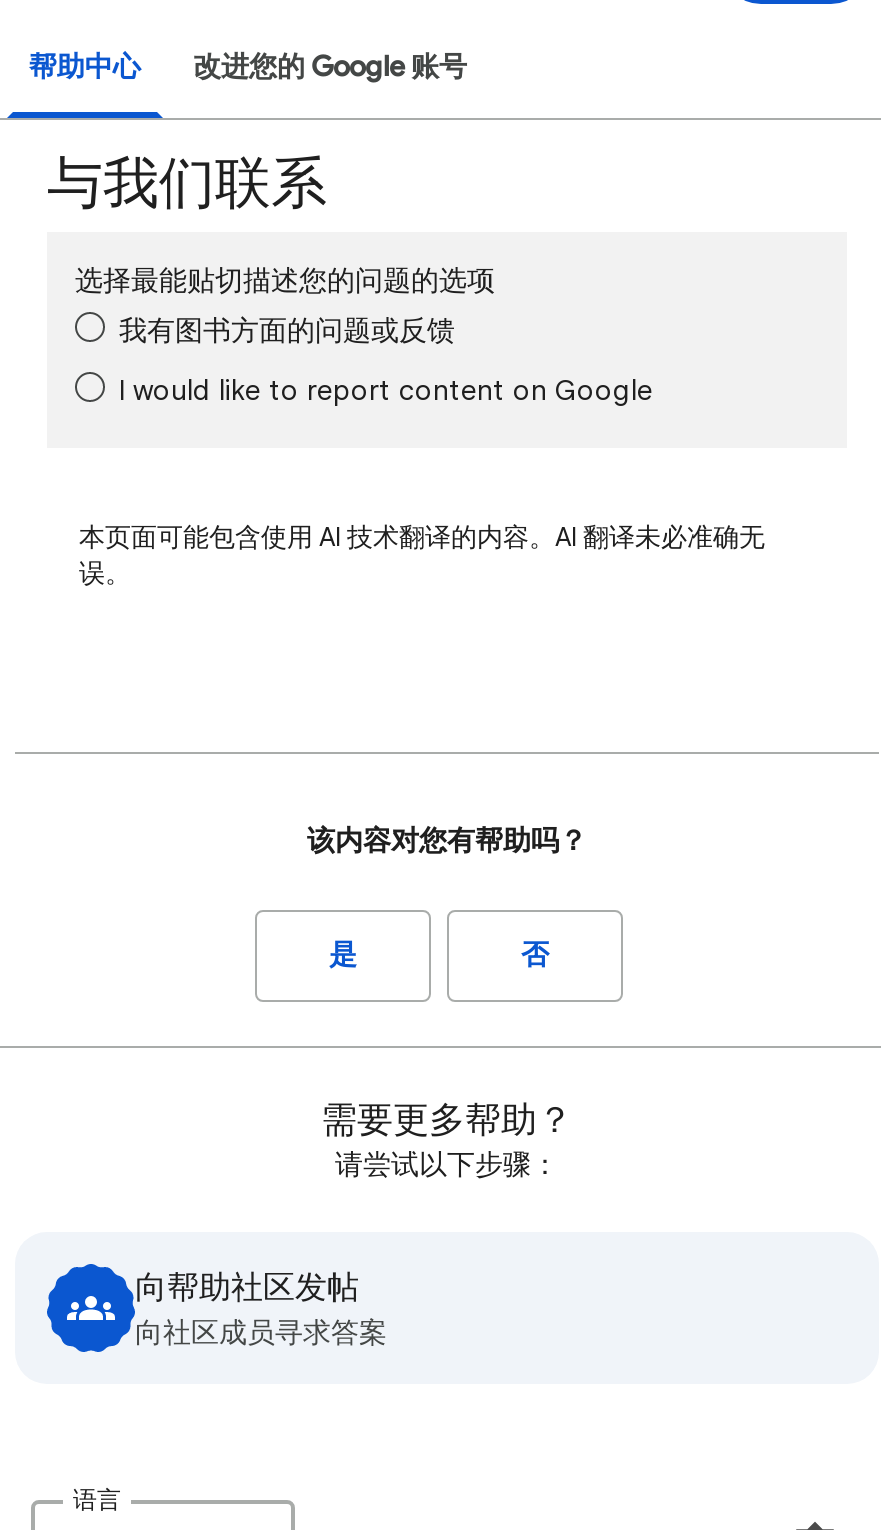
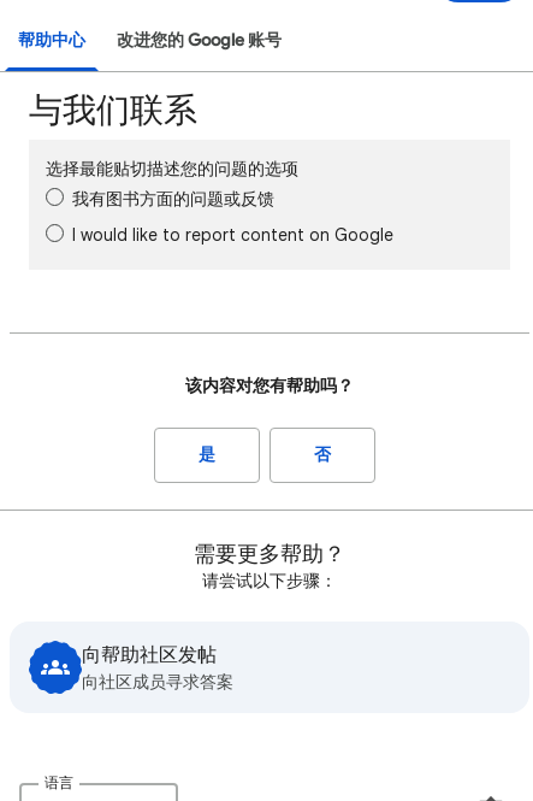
- 本页面可能包含使用 AI 技术翻译的内容。AI 翻译未必准确无
- 误。
